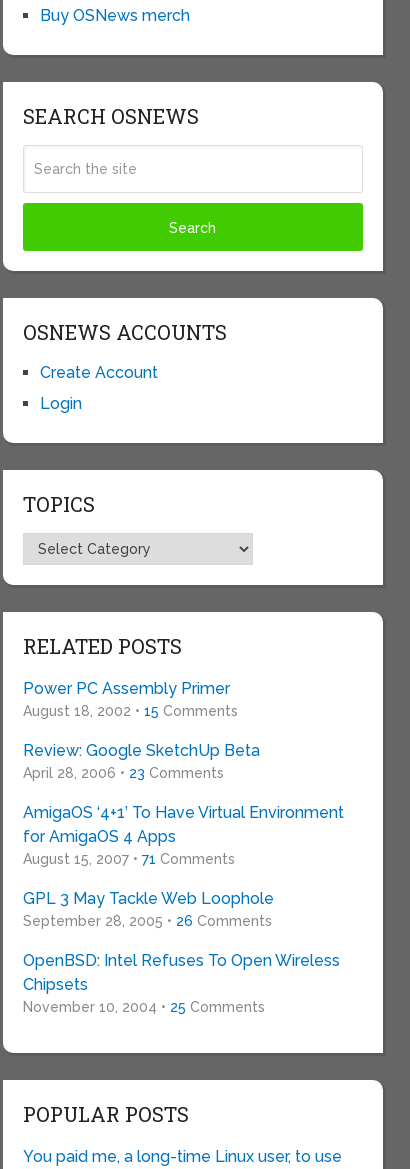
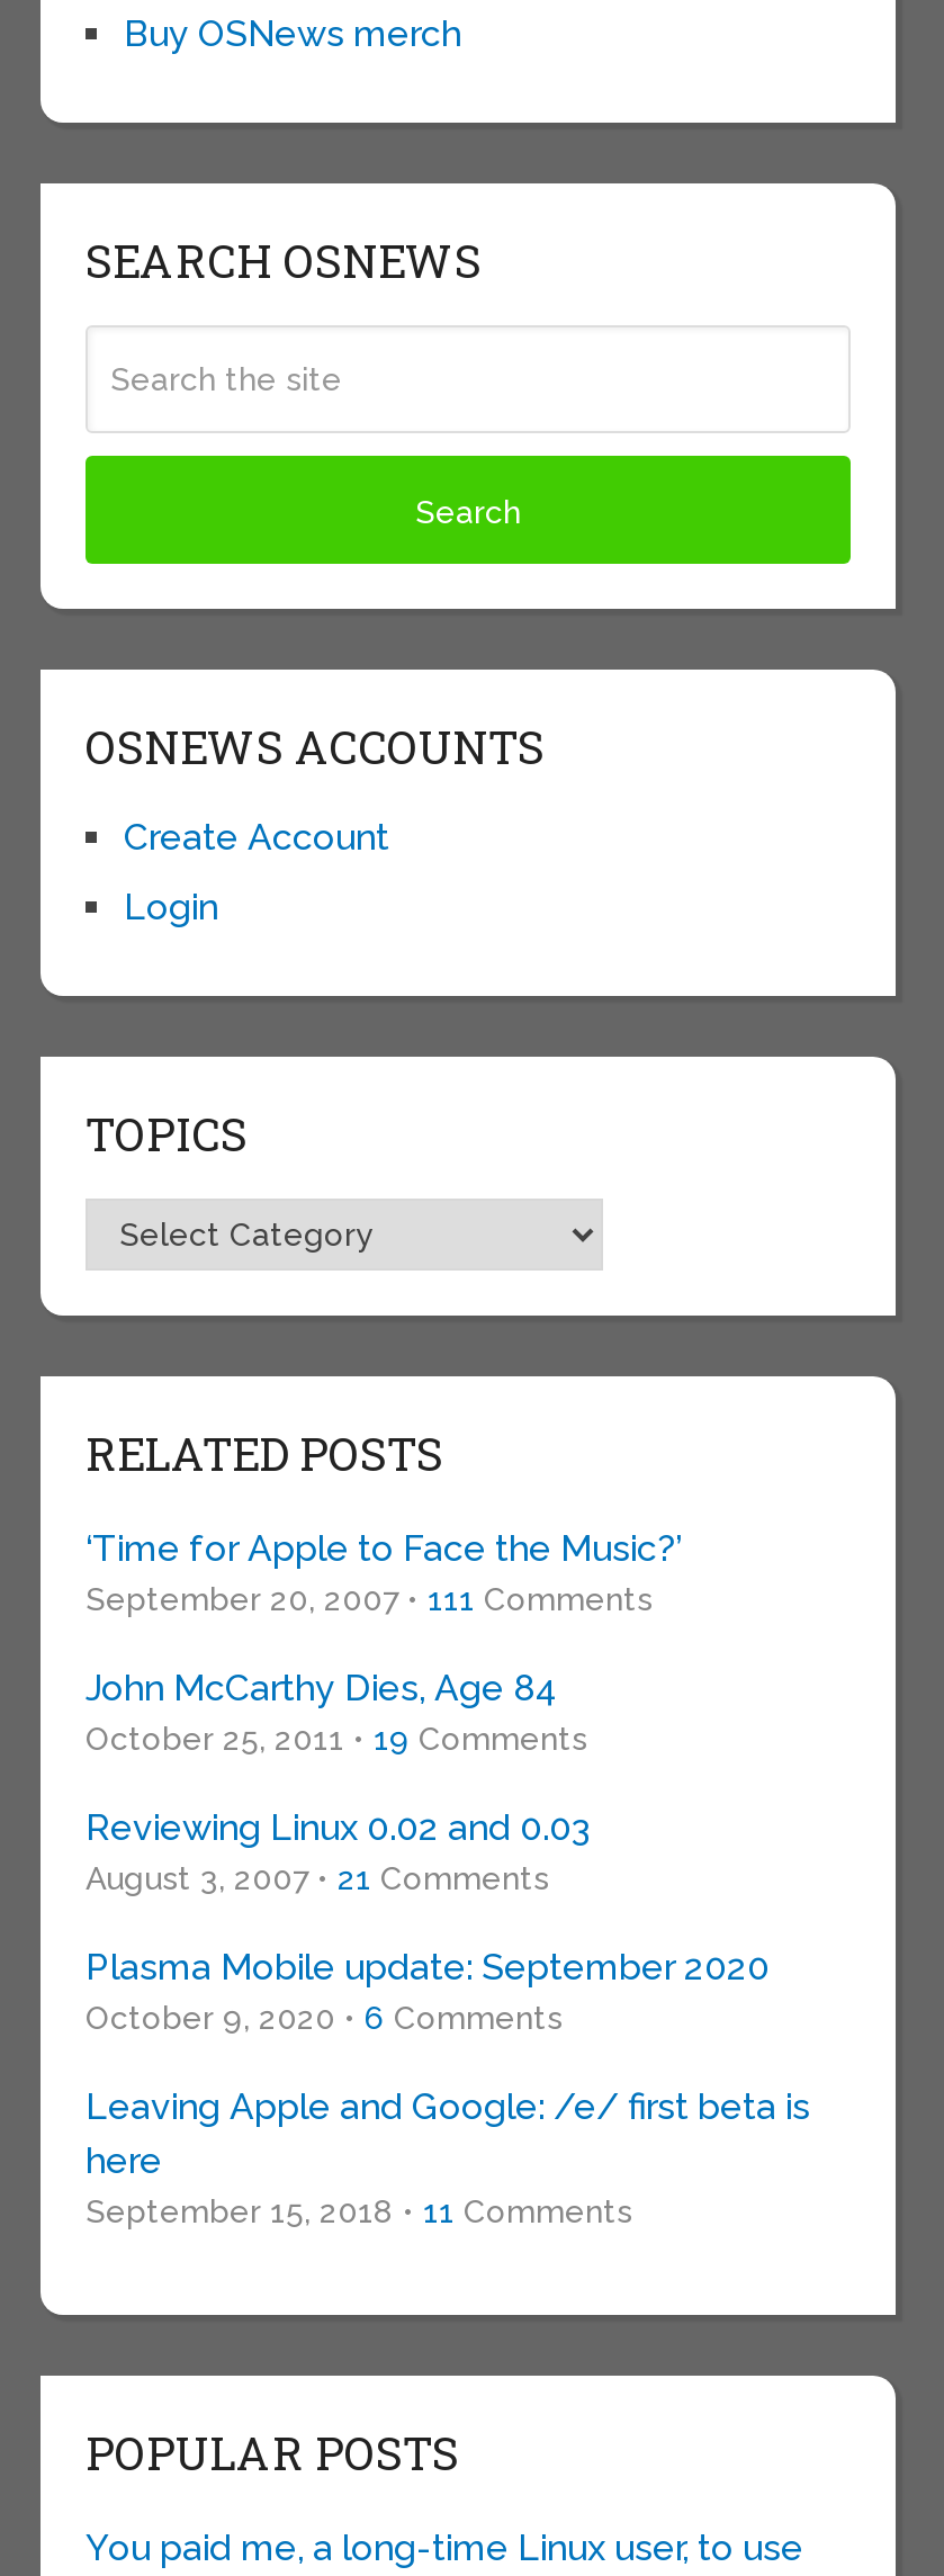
- Power PC Assembly Primer
- August 18, 2002 • 15 Comments
+ ‘Time for Apple to Face the Music?’
+ September 20, 2007 • 111 Comments

- Review: Google SketchUp Beta
- April 28, 2006 • 23 Comments
+ John McCarthy Dies, Age 84
+ October 25, 2011 • 19 Comments

- AmigaOS ‘4+1’ To Have Virtual Environment
- for AmigaOS 4 Apps
- August 15, 2007 • 71 Comments
+ Reviewing Linux 0.02 and 0.03
+ August 3, 2007 • 21 Comments

- GPL 3 May Tackle Web Loophole
- September 28, 2005 • 26 Comments
+ Plasma Mobile update: September 2020
+ October 9, 2020 • 6 Comments

- OpenBSD: Intel Refuses To Open Wireless
- Chipsets
- November 10, 2004 • 25 Comments
+ Leaving Apple and Google: /e/ first beta is
+ here
+ September 15, 2018 • 11 Comments
